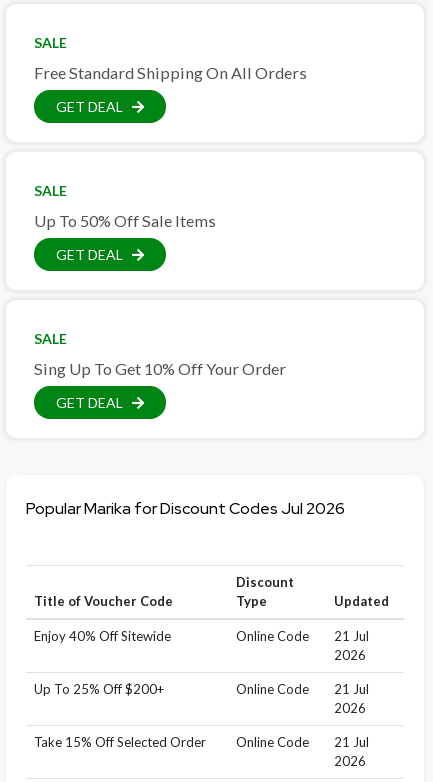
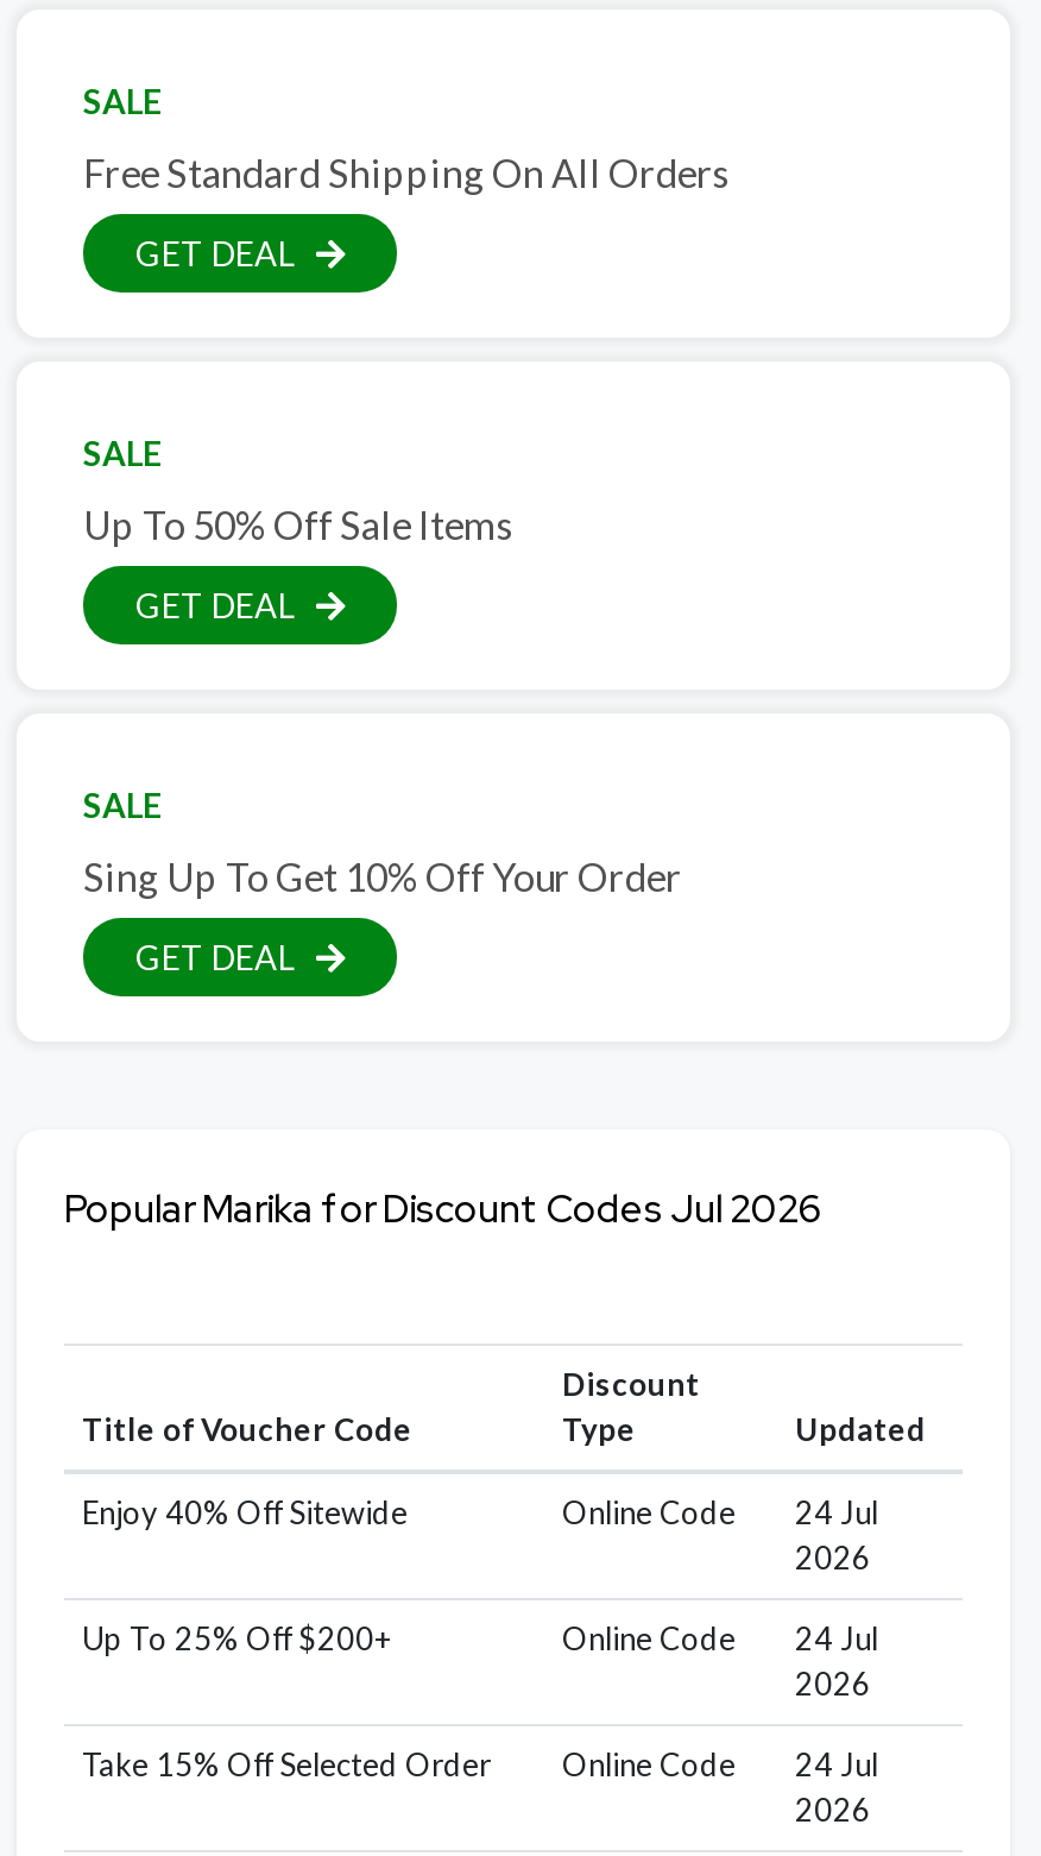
- Online Code 21 Jul
+ Online Code 24 Jul

- Online Code 21 Jul
+ Online Code 24 Jul

- Take 15% Off Selected Order Online Code 21 Jul
+ Take 15% Off Selected Order Online Code 24 Jul
